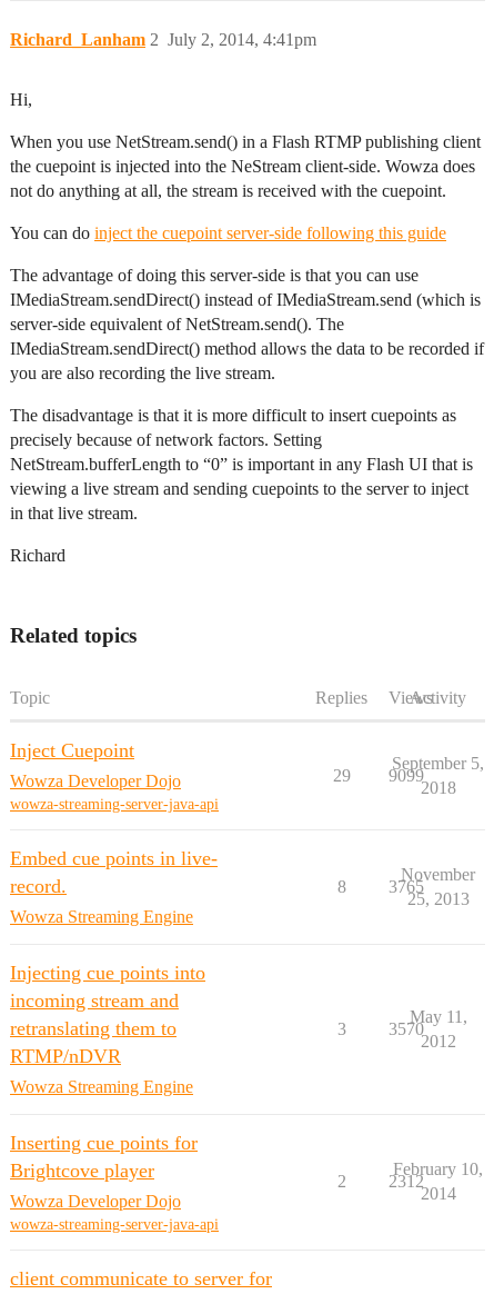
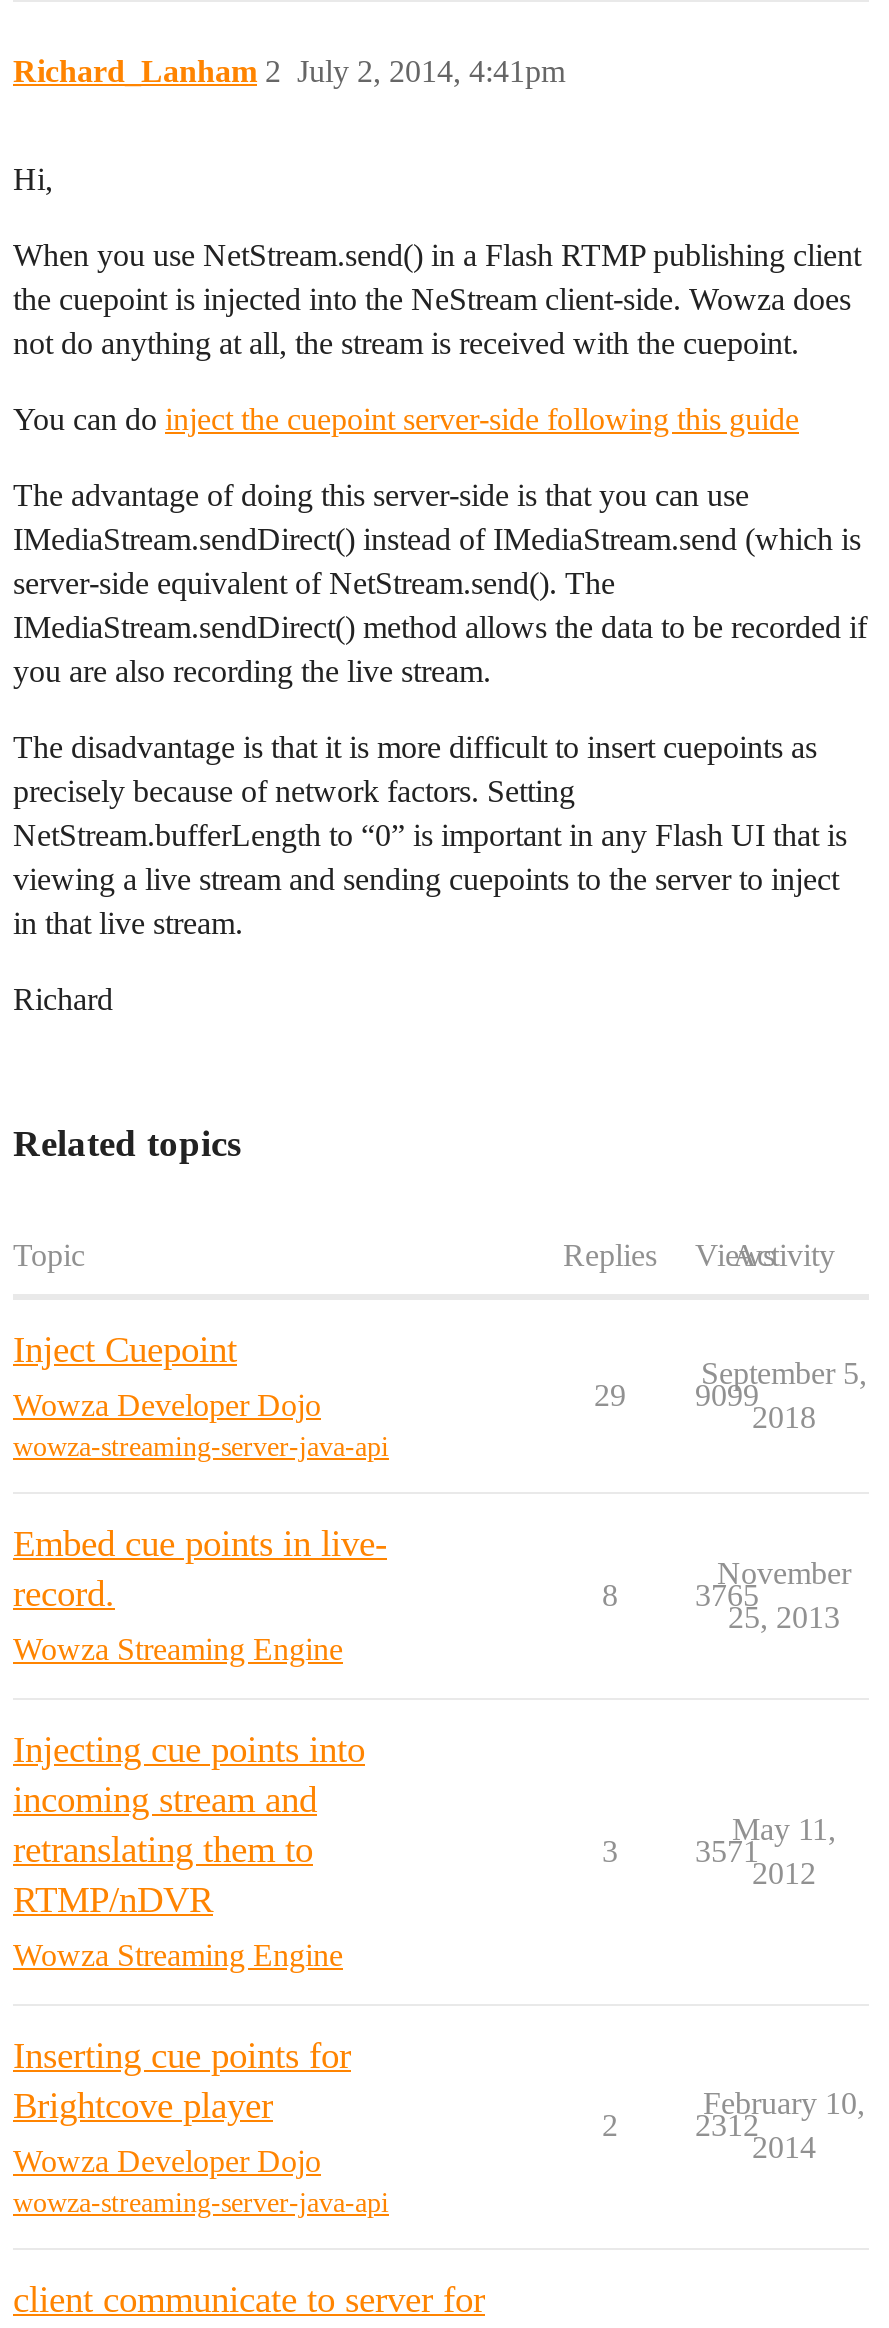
- 3570
+ 3571
